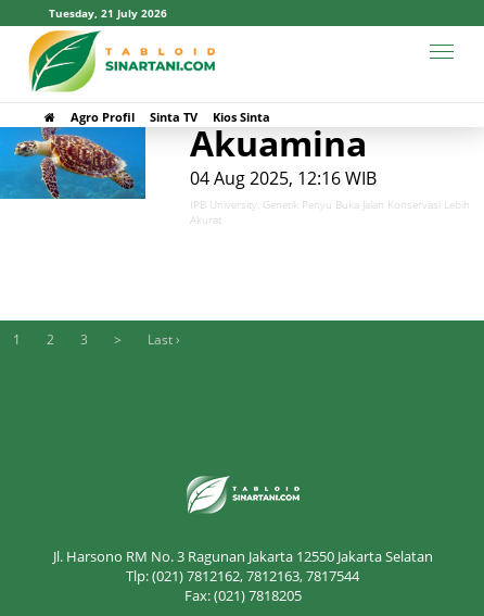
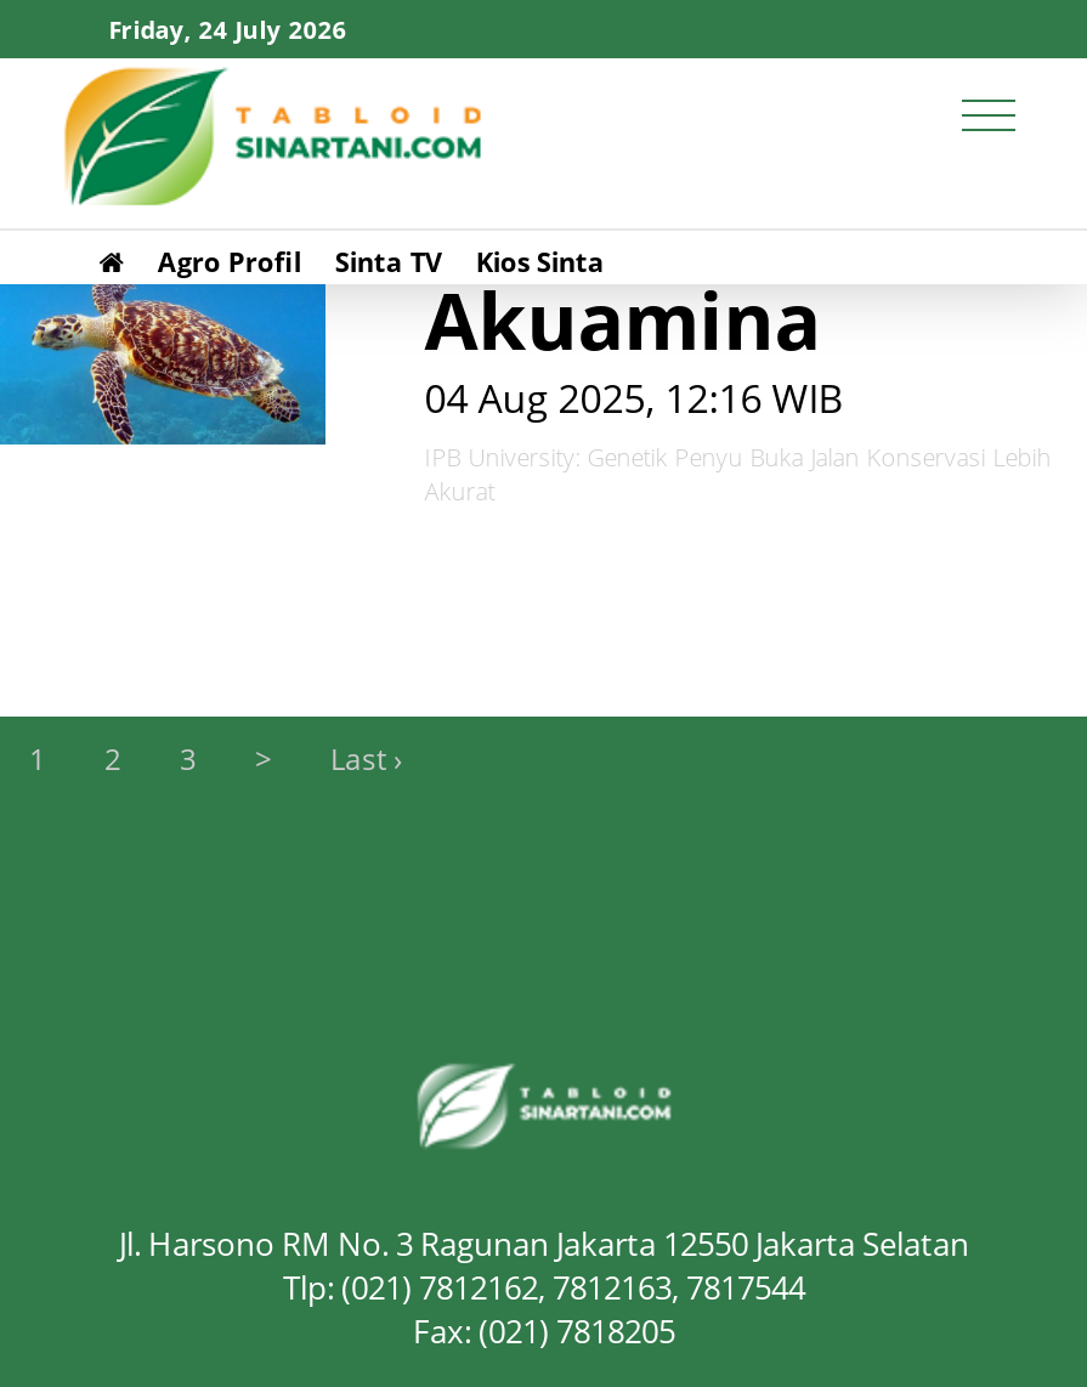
- Tuesday, 21 July 2026
+ Friday, 24 July 2026
